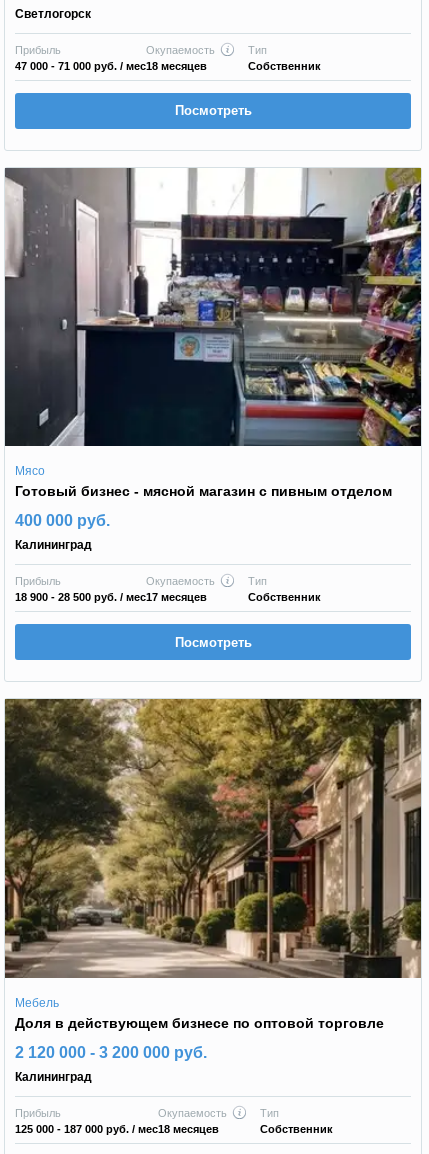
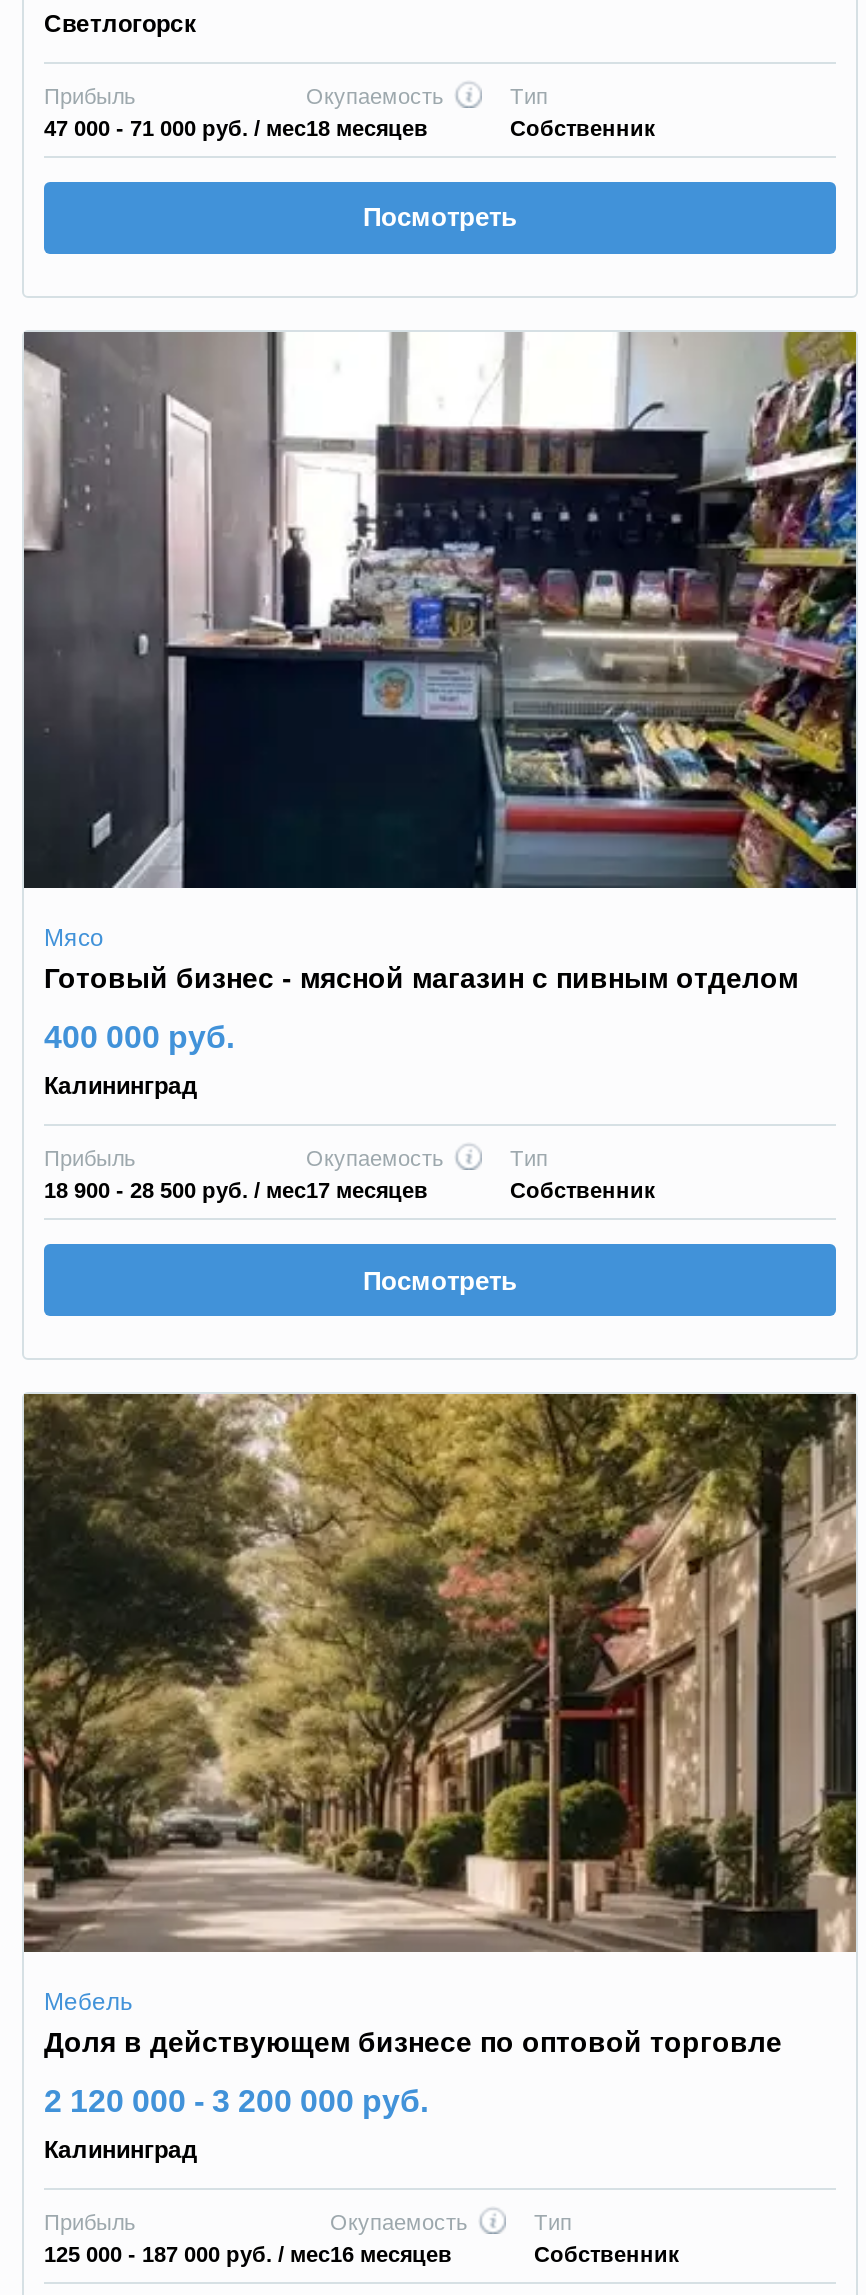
- 125 000 - 187 000 руб. / мес 18 месяцев
+ 125 000 - 187 000 руб. / мес 16 месяцев
